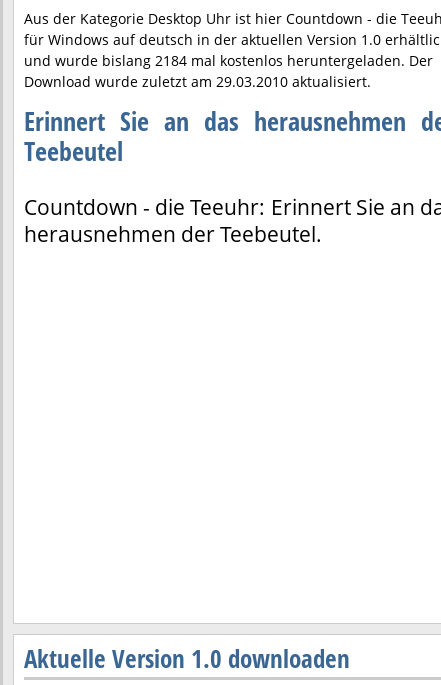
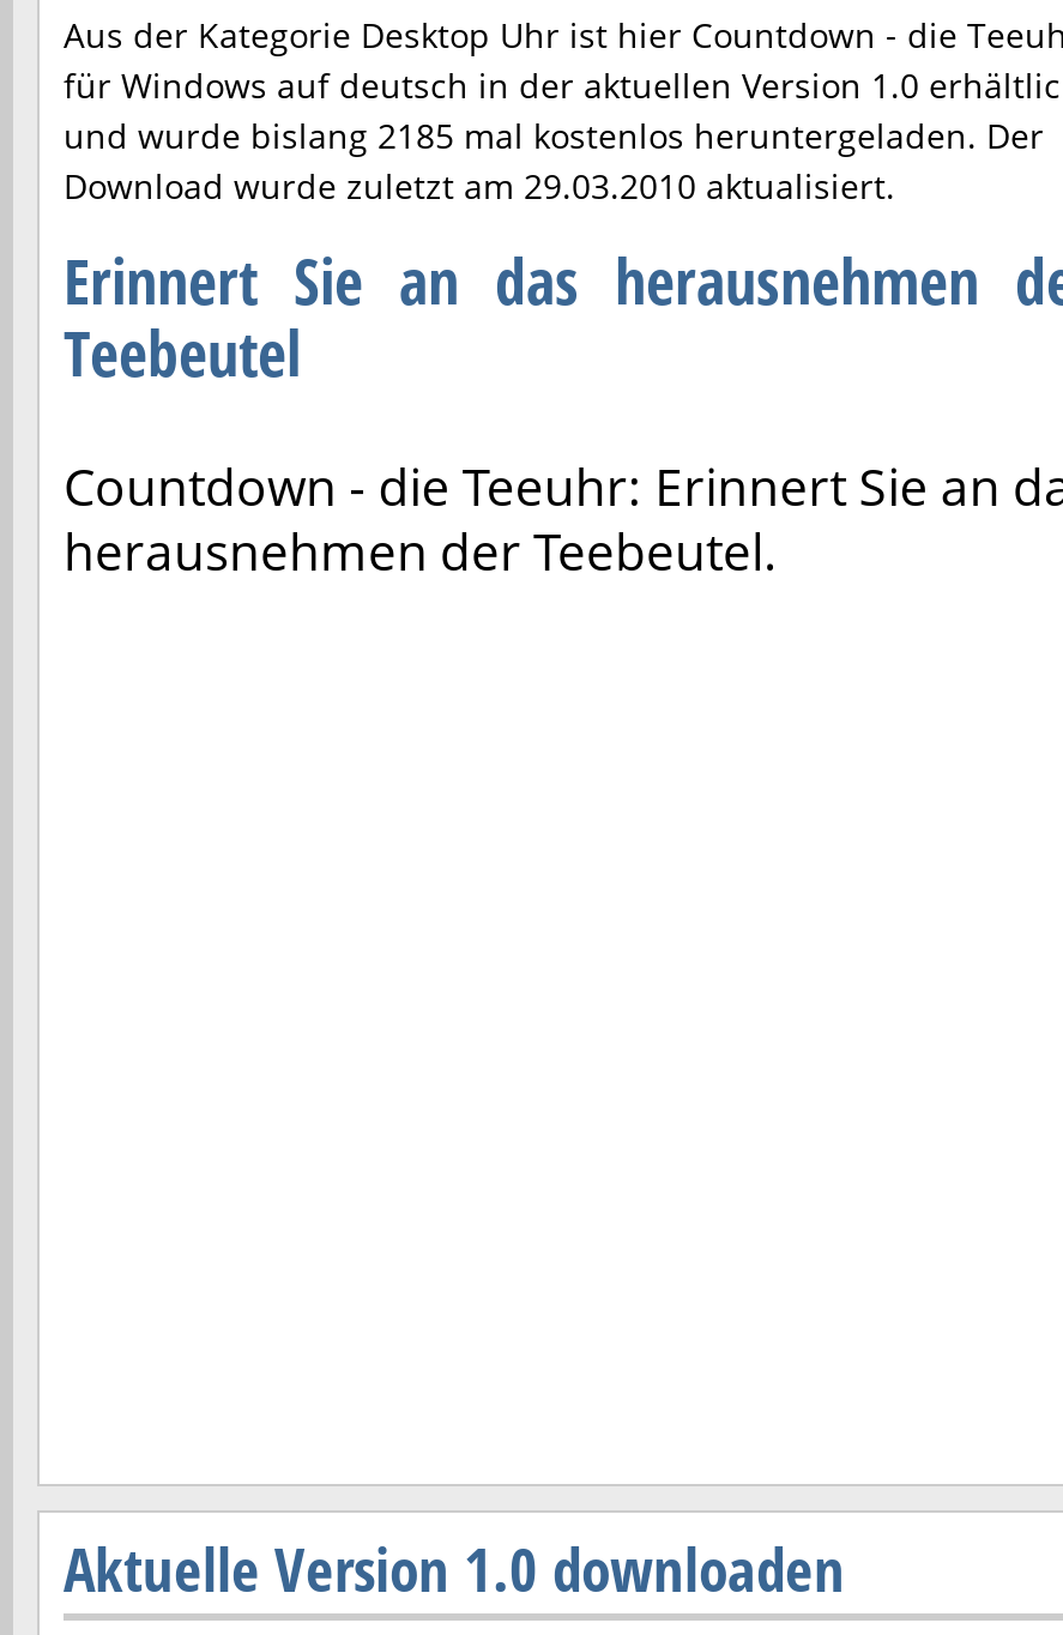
- und wurde bislang 2184 mal kostenlos heruntergeladen. Der
+ und wurde bislang 2185 mal kostenlos heruntergeladen. Der
